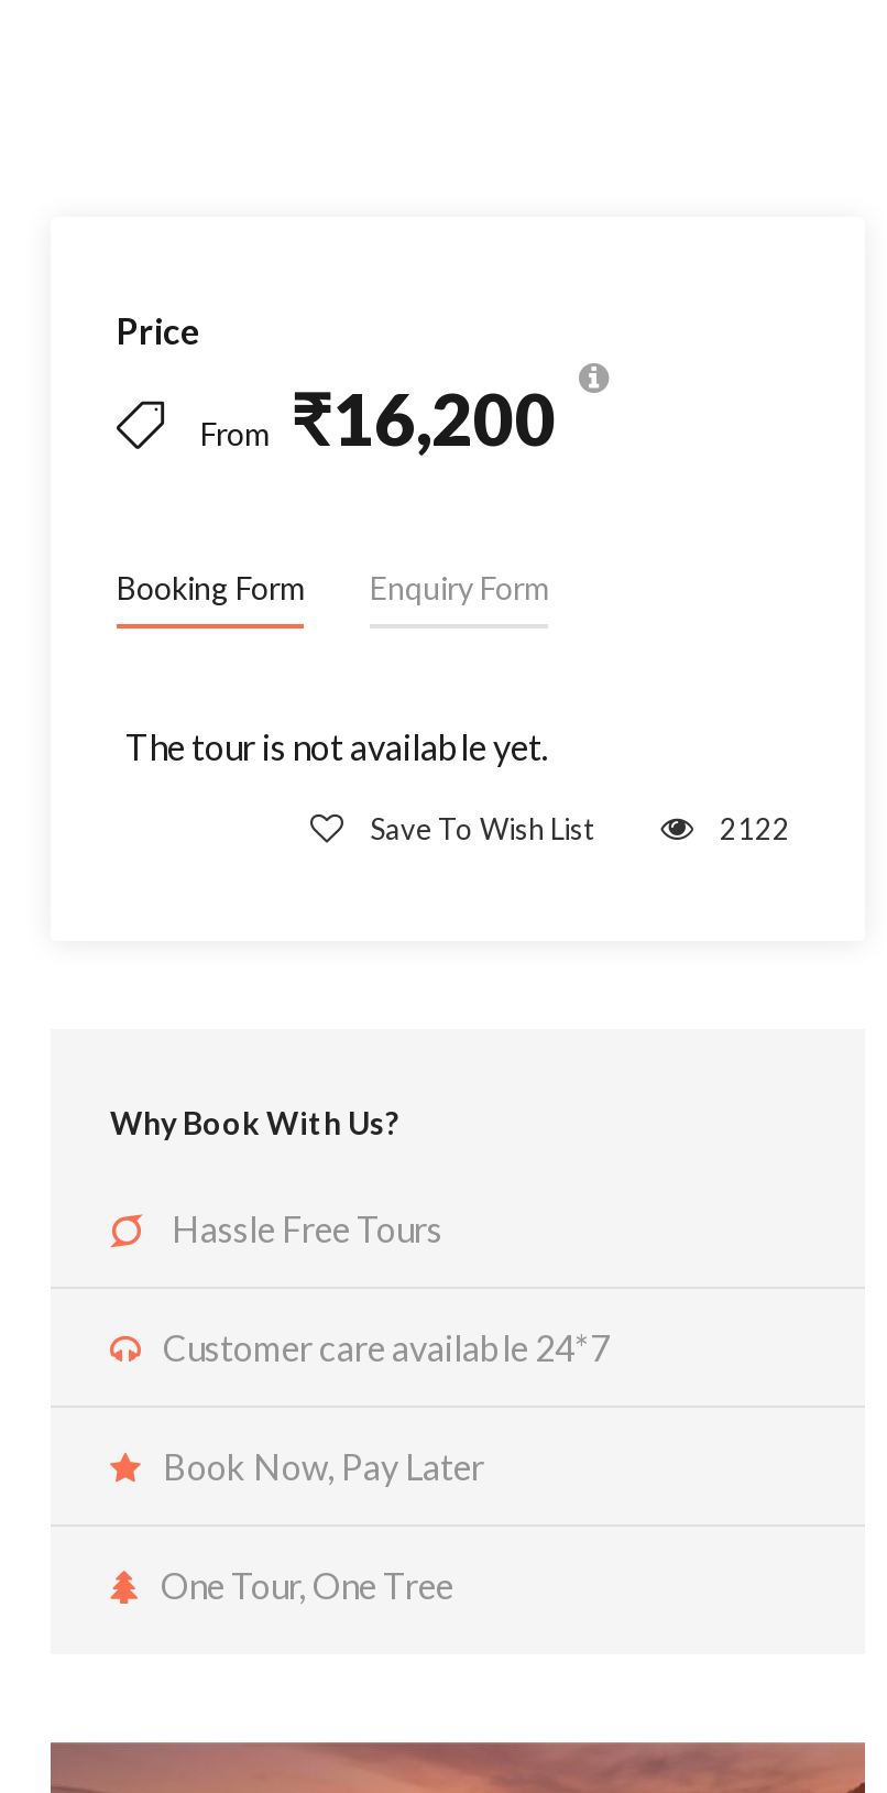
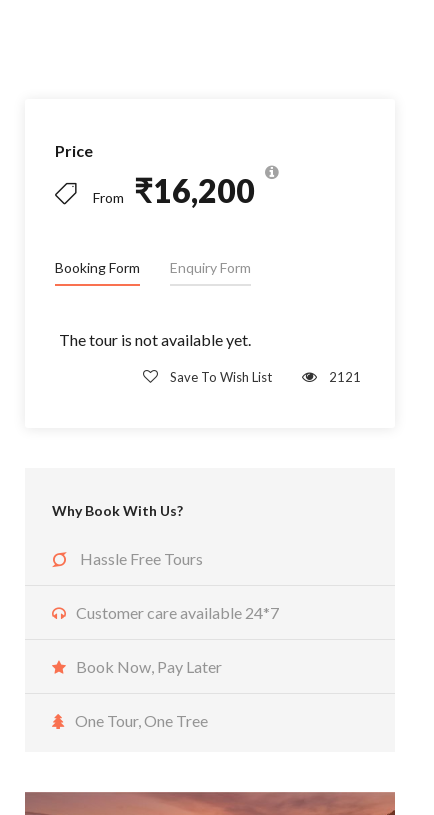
- 2122
+ 2121
